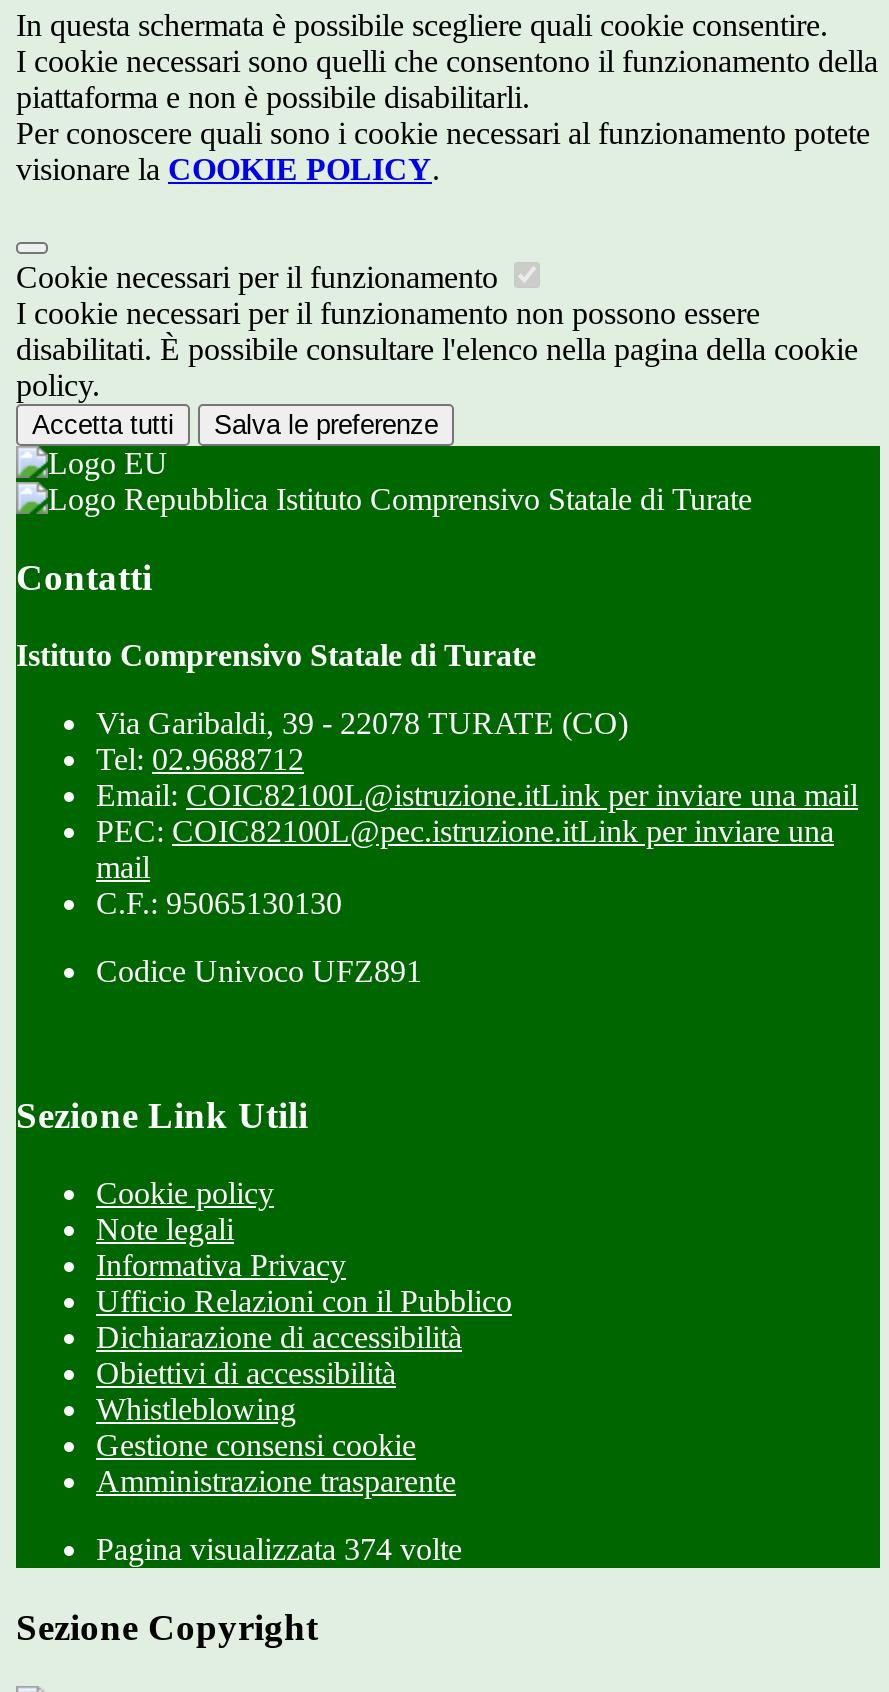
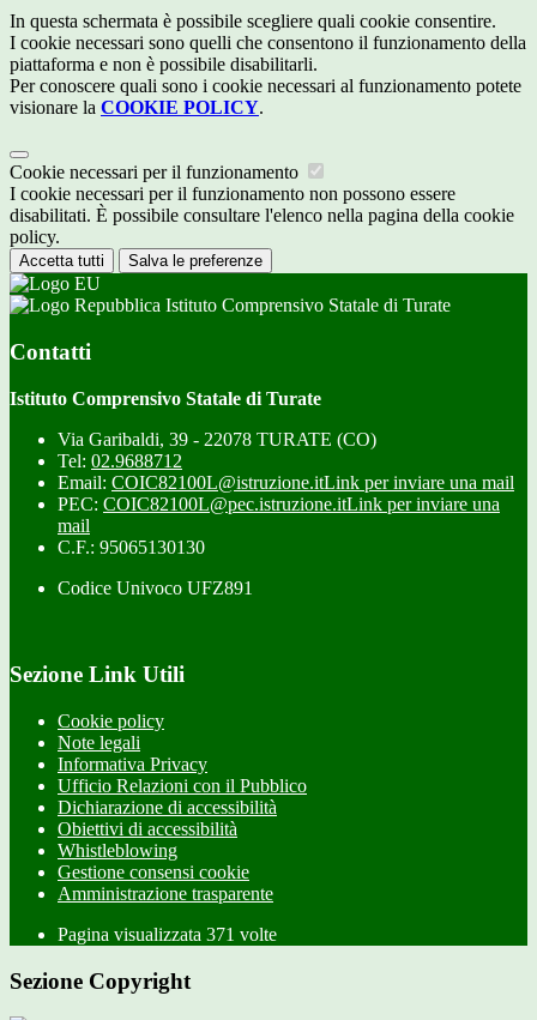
- Pagina visualizzata 374 volte
+ Pagina visualizzata 371 volte
